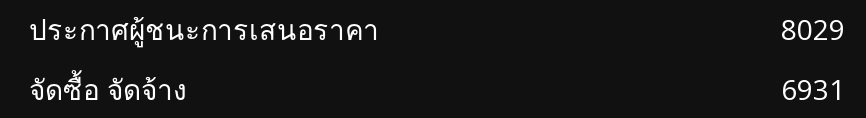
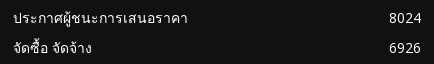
- 8029
+ 8024

- 6931
+ 6926
